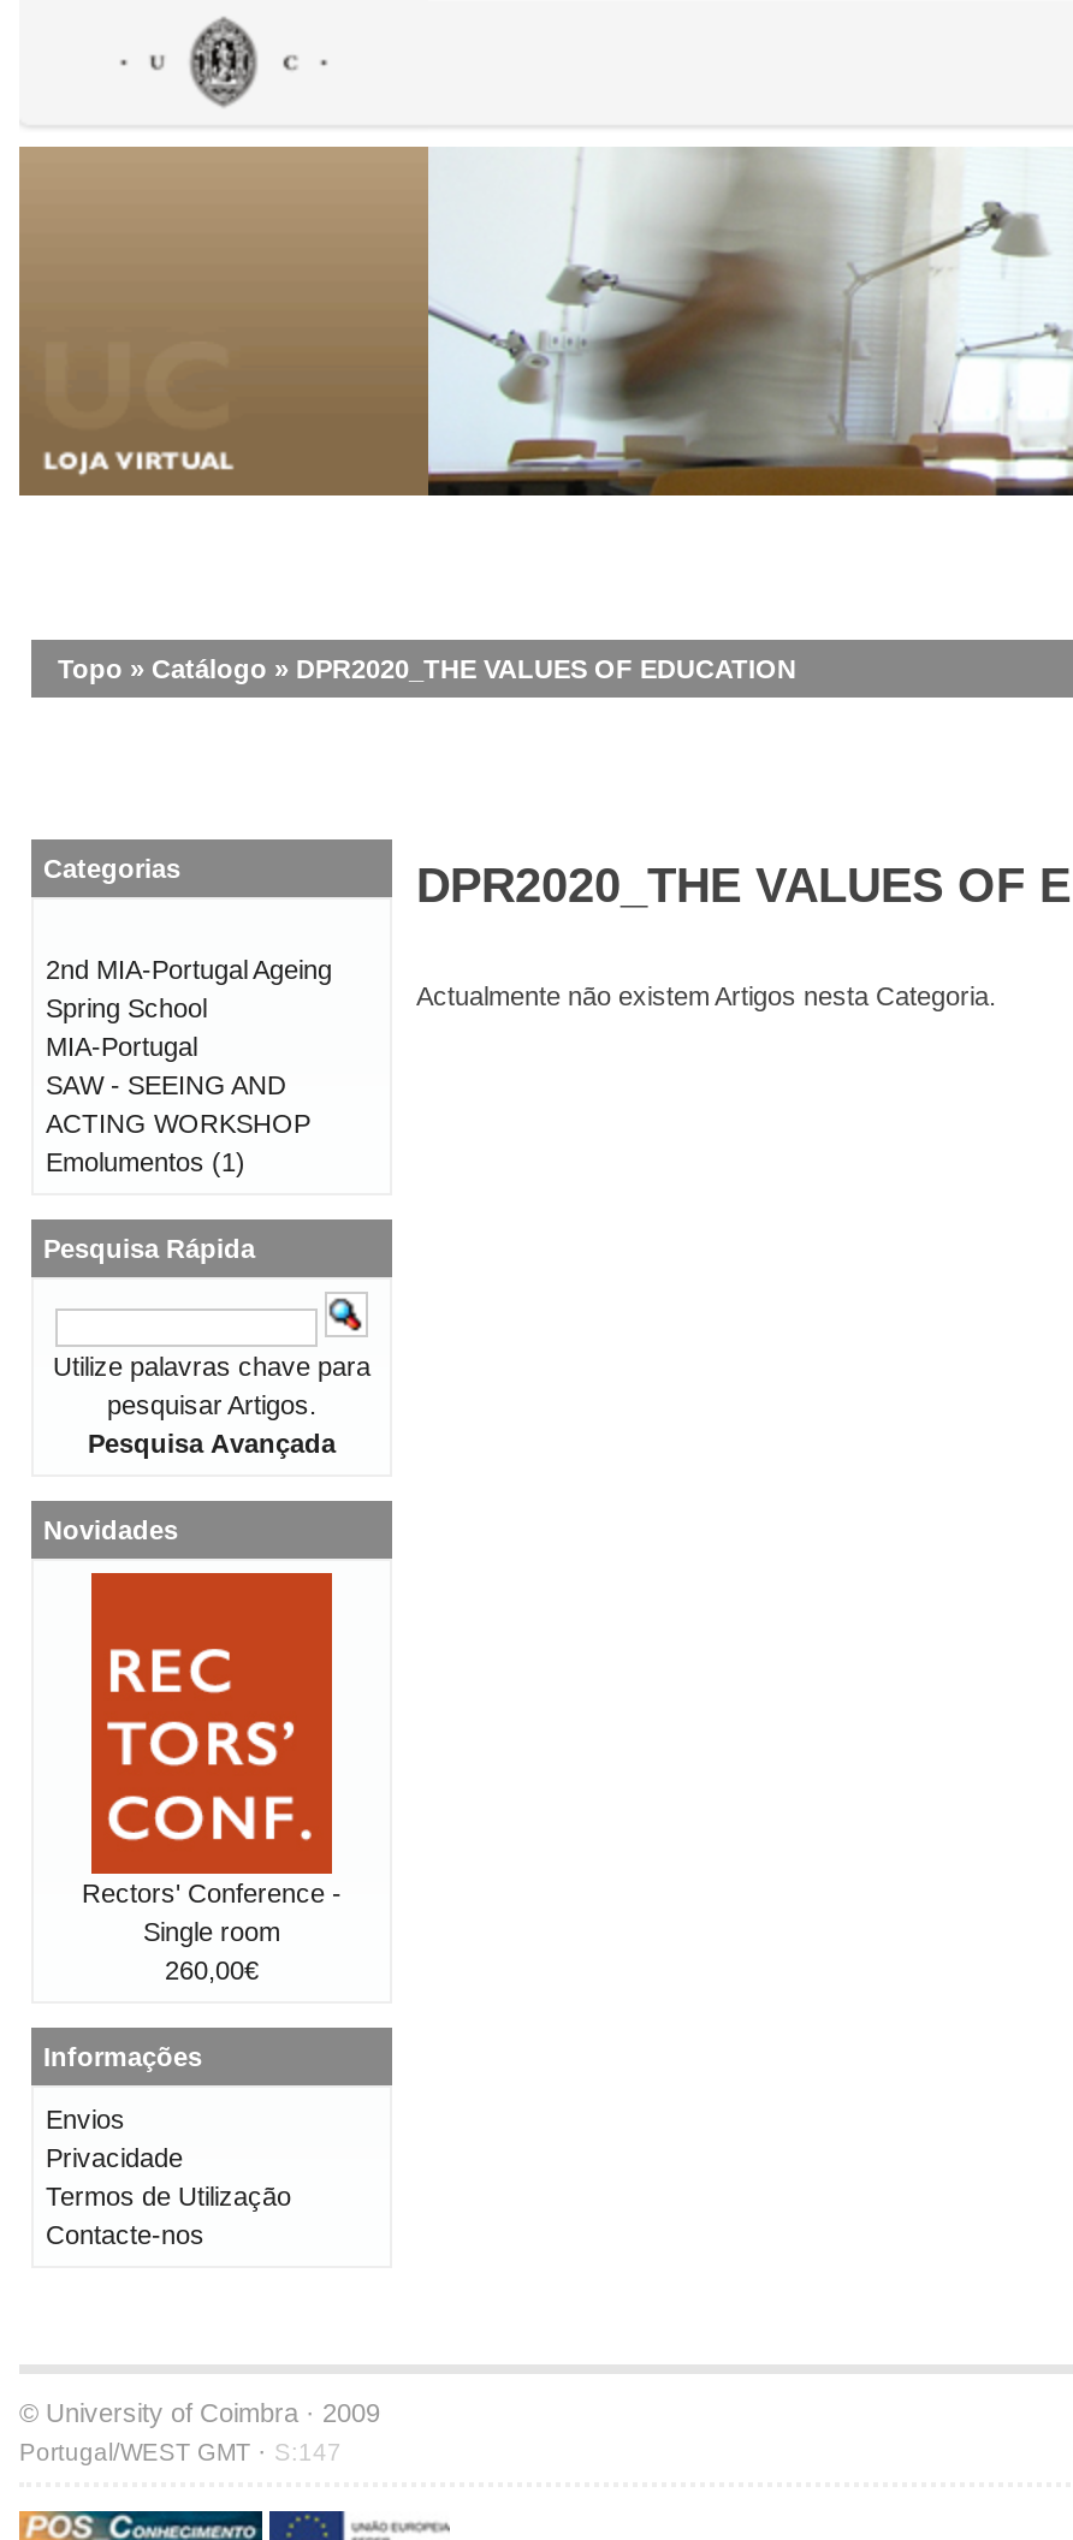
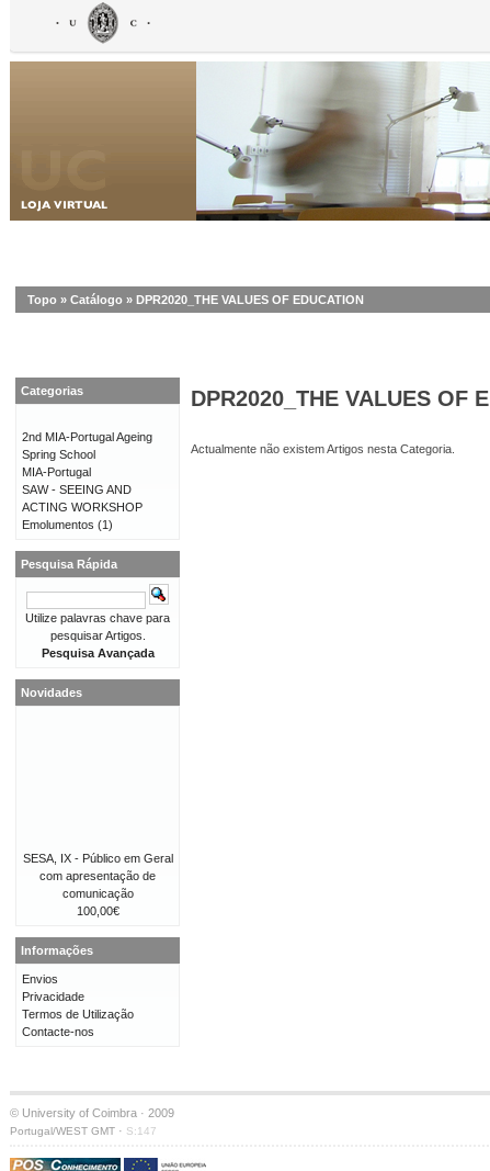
- [image]

- Rectors' Conference -
- Single room
- 260,00€
+ SESA, IX - Público em Geral
+ com apresentação de
+ comunicação
+ 100,00€
